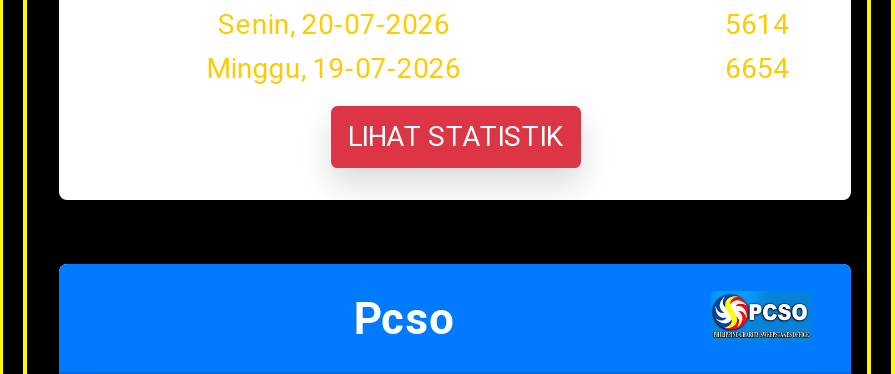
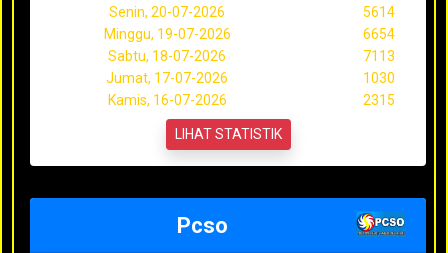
+ Sabtu, 18-07-2026
+ 7113
+ Jumat, 17-07-2026
+ 1030
+ Kamis, 16-07-2026
+ 2315
